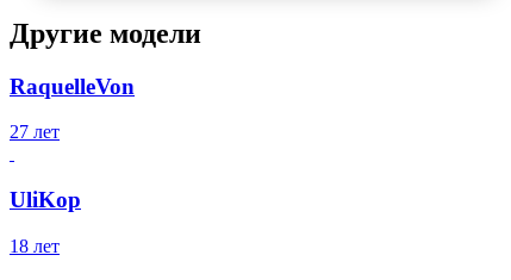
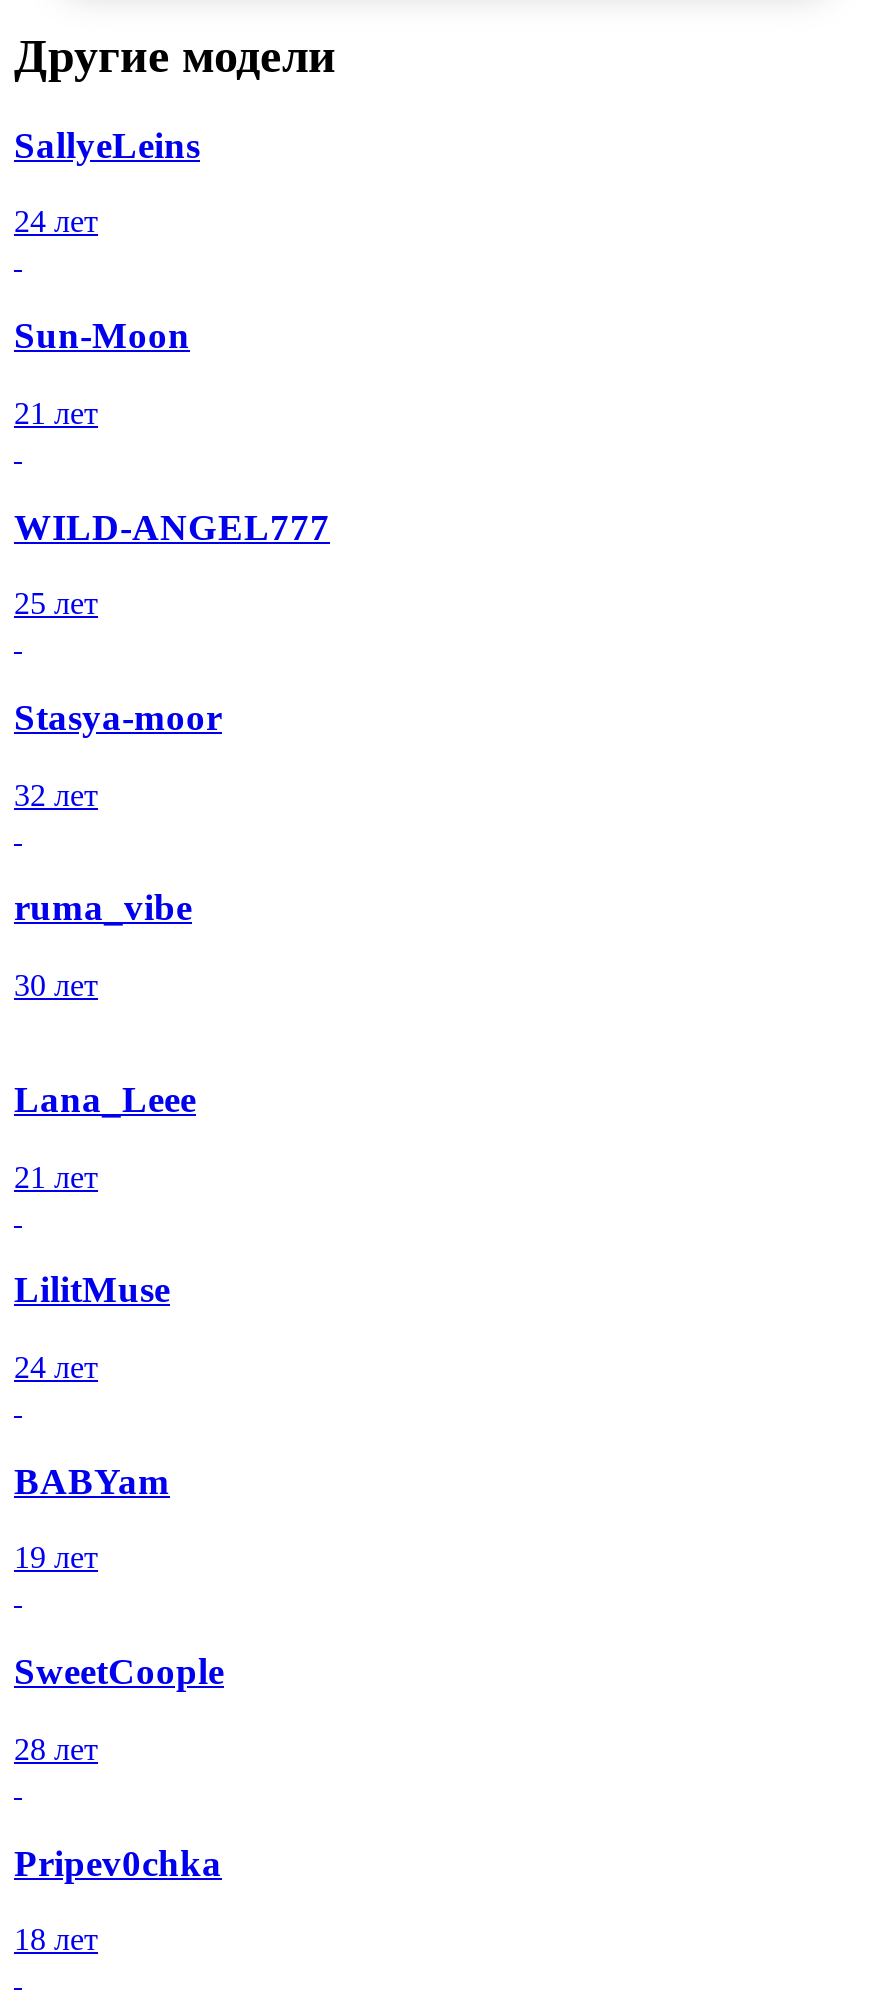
- RaquelleVon
- 27 лет
- UliKop
+ SallyeLeins
+ 24 лет
+ Sun-Moon
+ 21 лет
+ WILD-ANGEL777
+ 25 лет
+ Stasya-moor
+ 32 лет
+ ruma_vibe
+ 30 лет
+ Lana_Leee
+ 21 лет
+ LilitMuse
+ 24 лет
+ BABYam
+ 19 лет
+ SweetCoople
+ 28 лет
+ Pripev0chka
